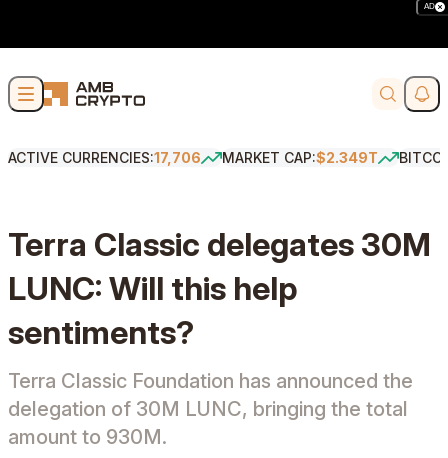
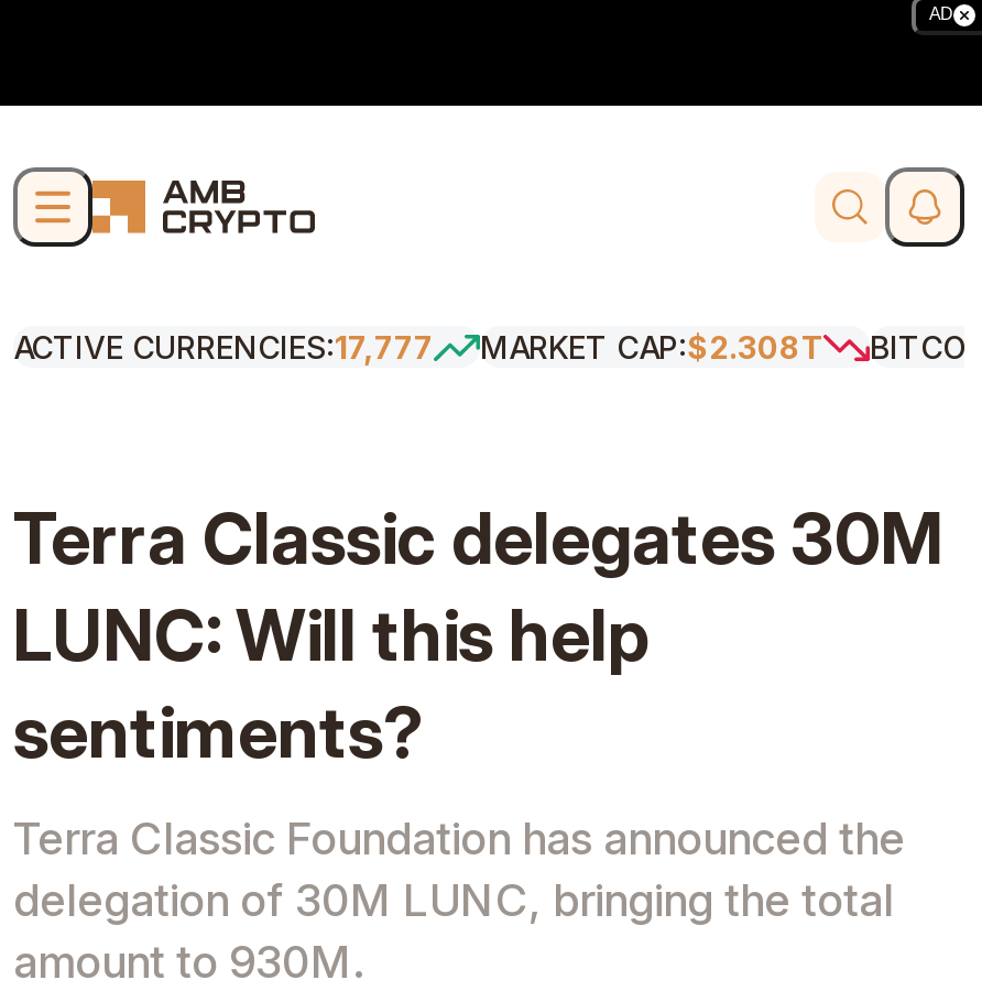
- ACTIVE CURRENCIES:17,706
+ ACTIVE CURRENCIES:17,777

- MARKET CAP:$2.349T
+ MARKET CAP:$2.308T
